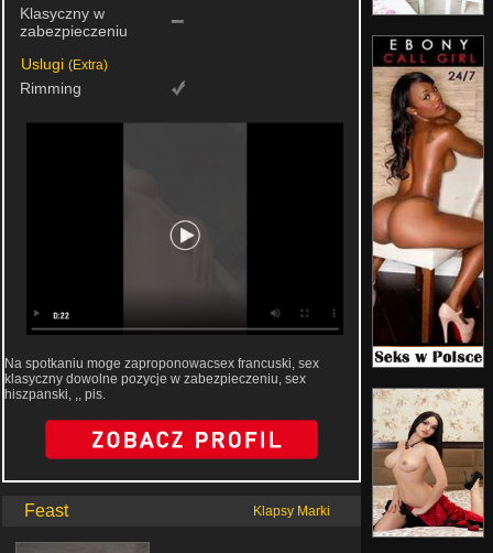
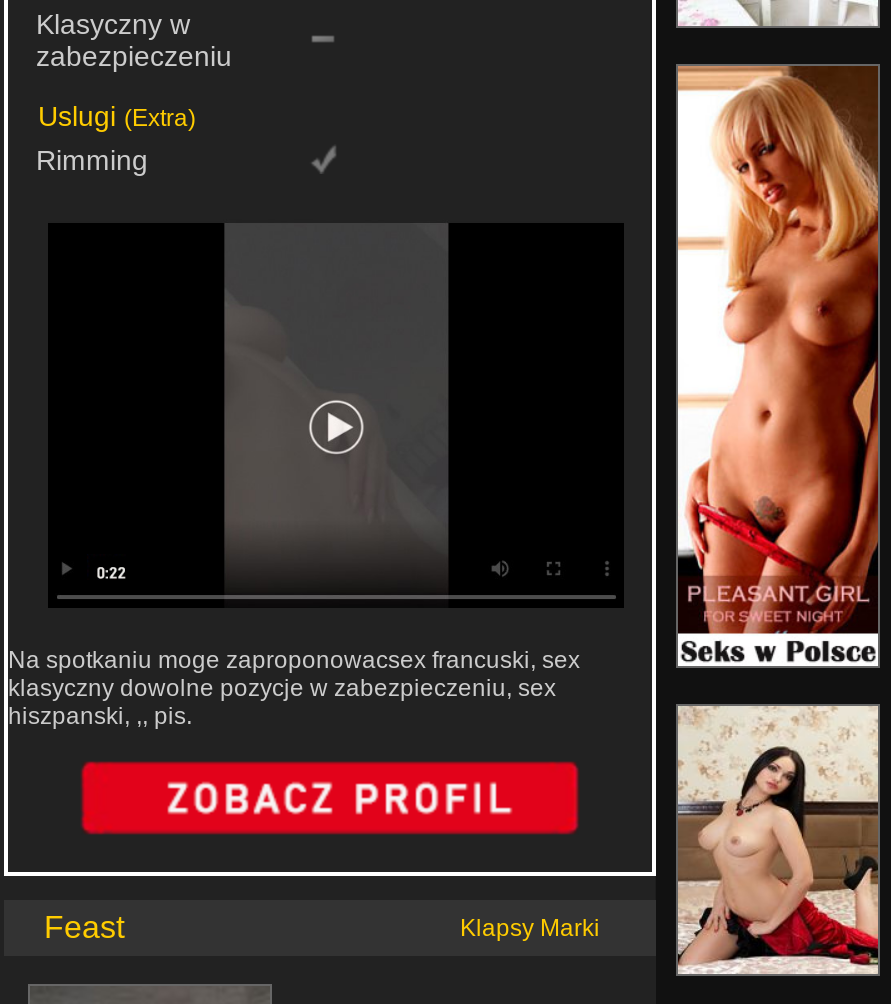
- [image]
+ [image]
